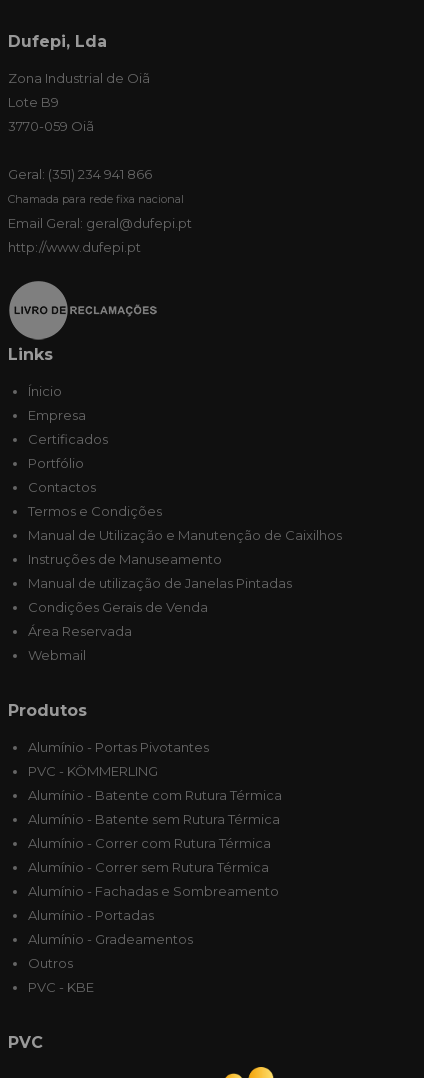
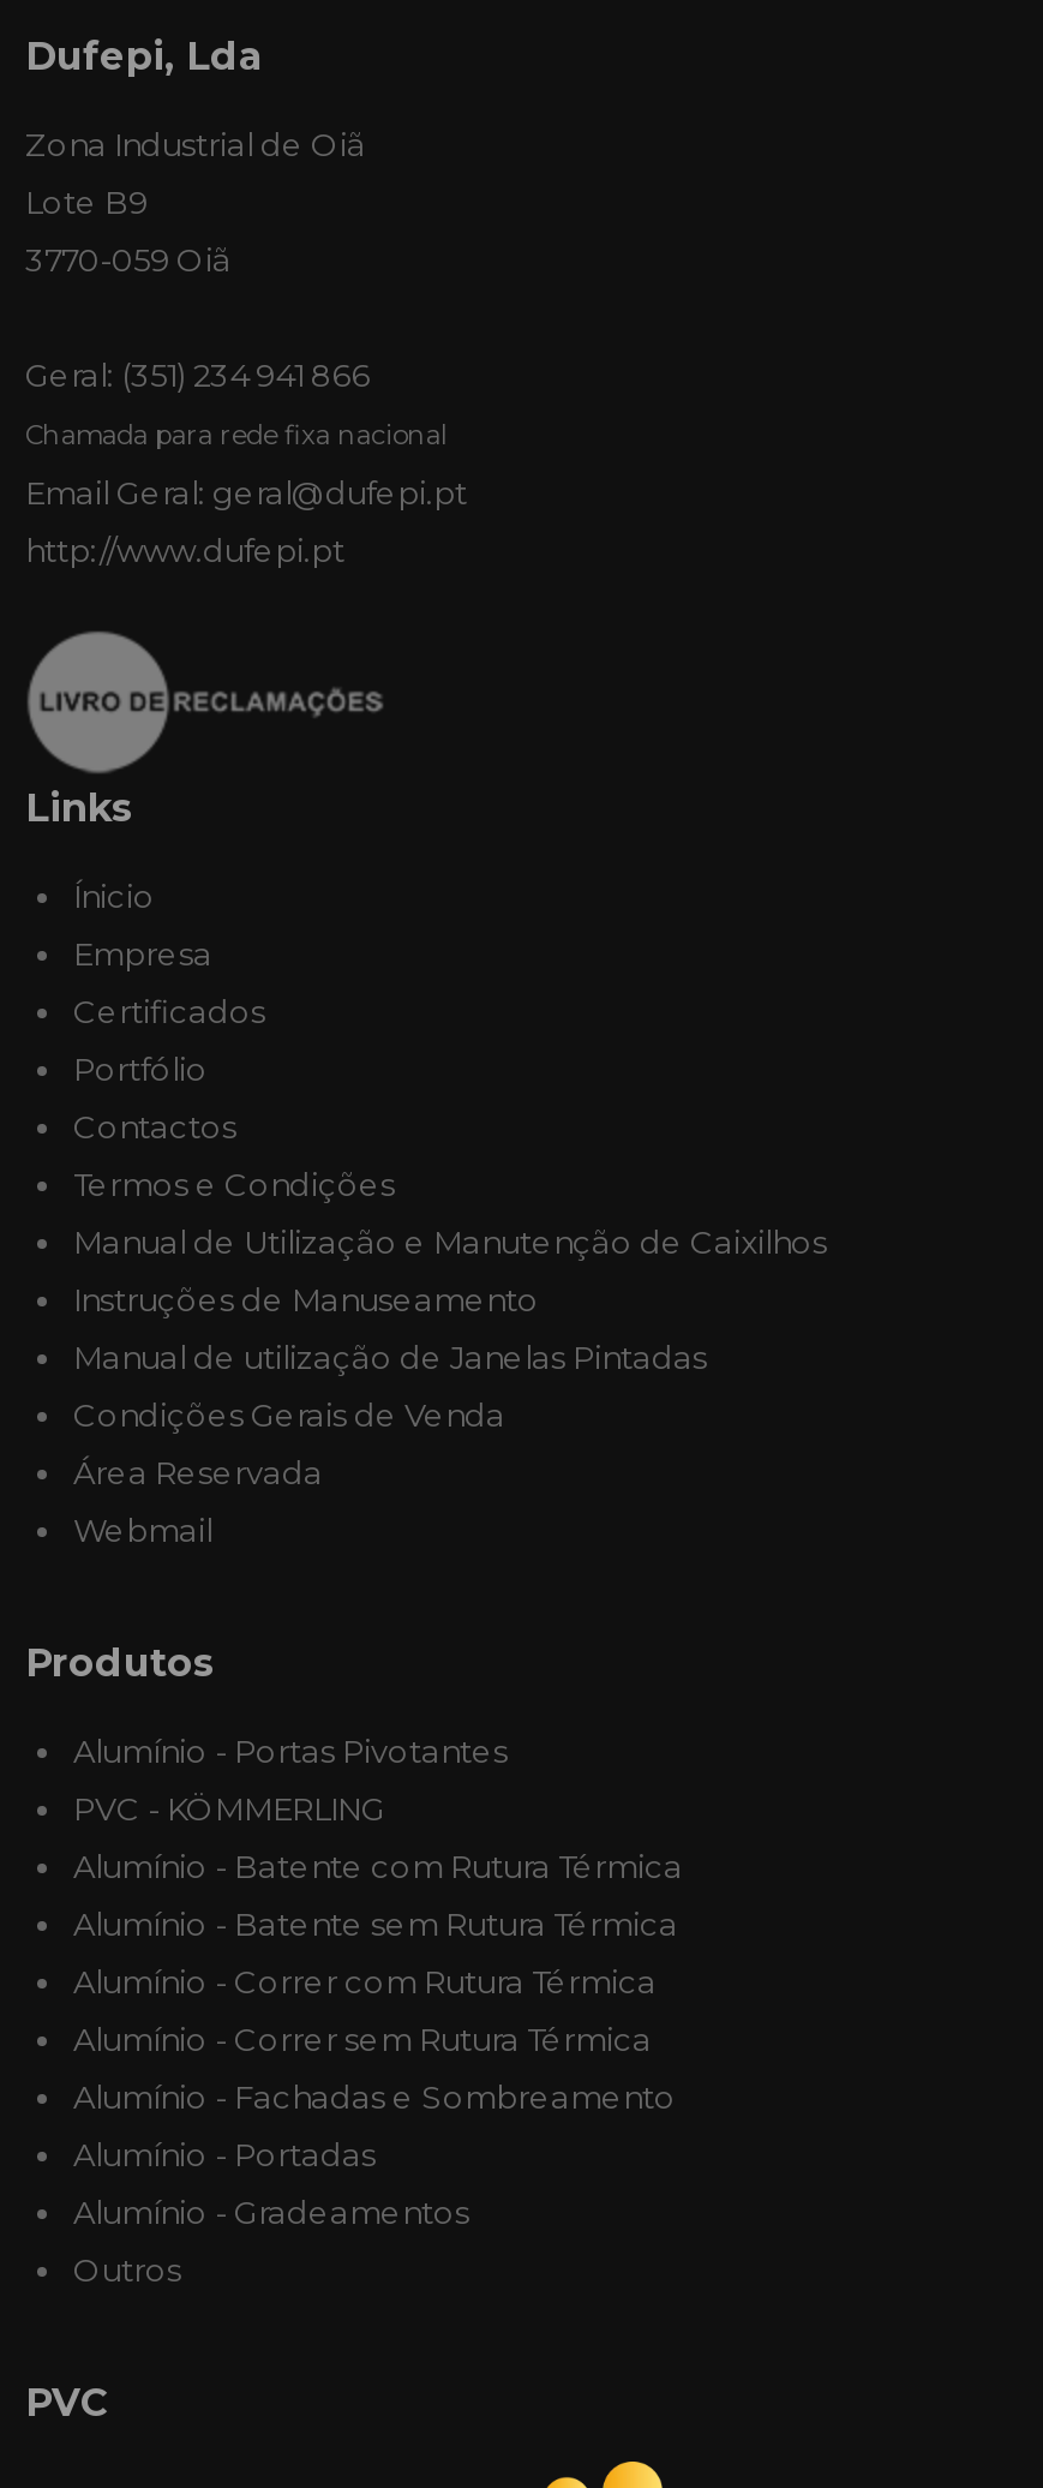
- PVC - KBE
